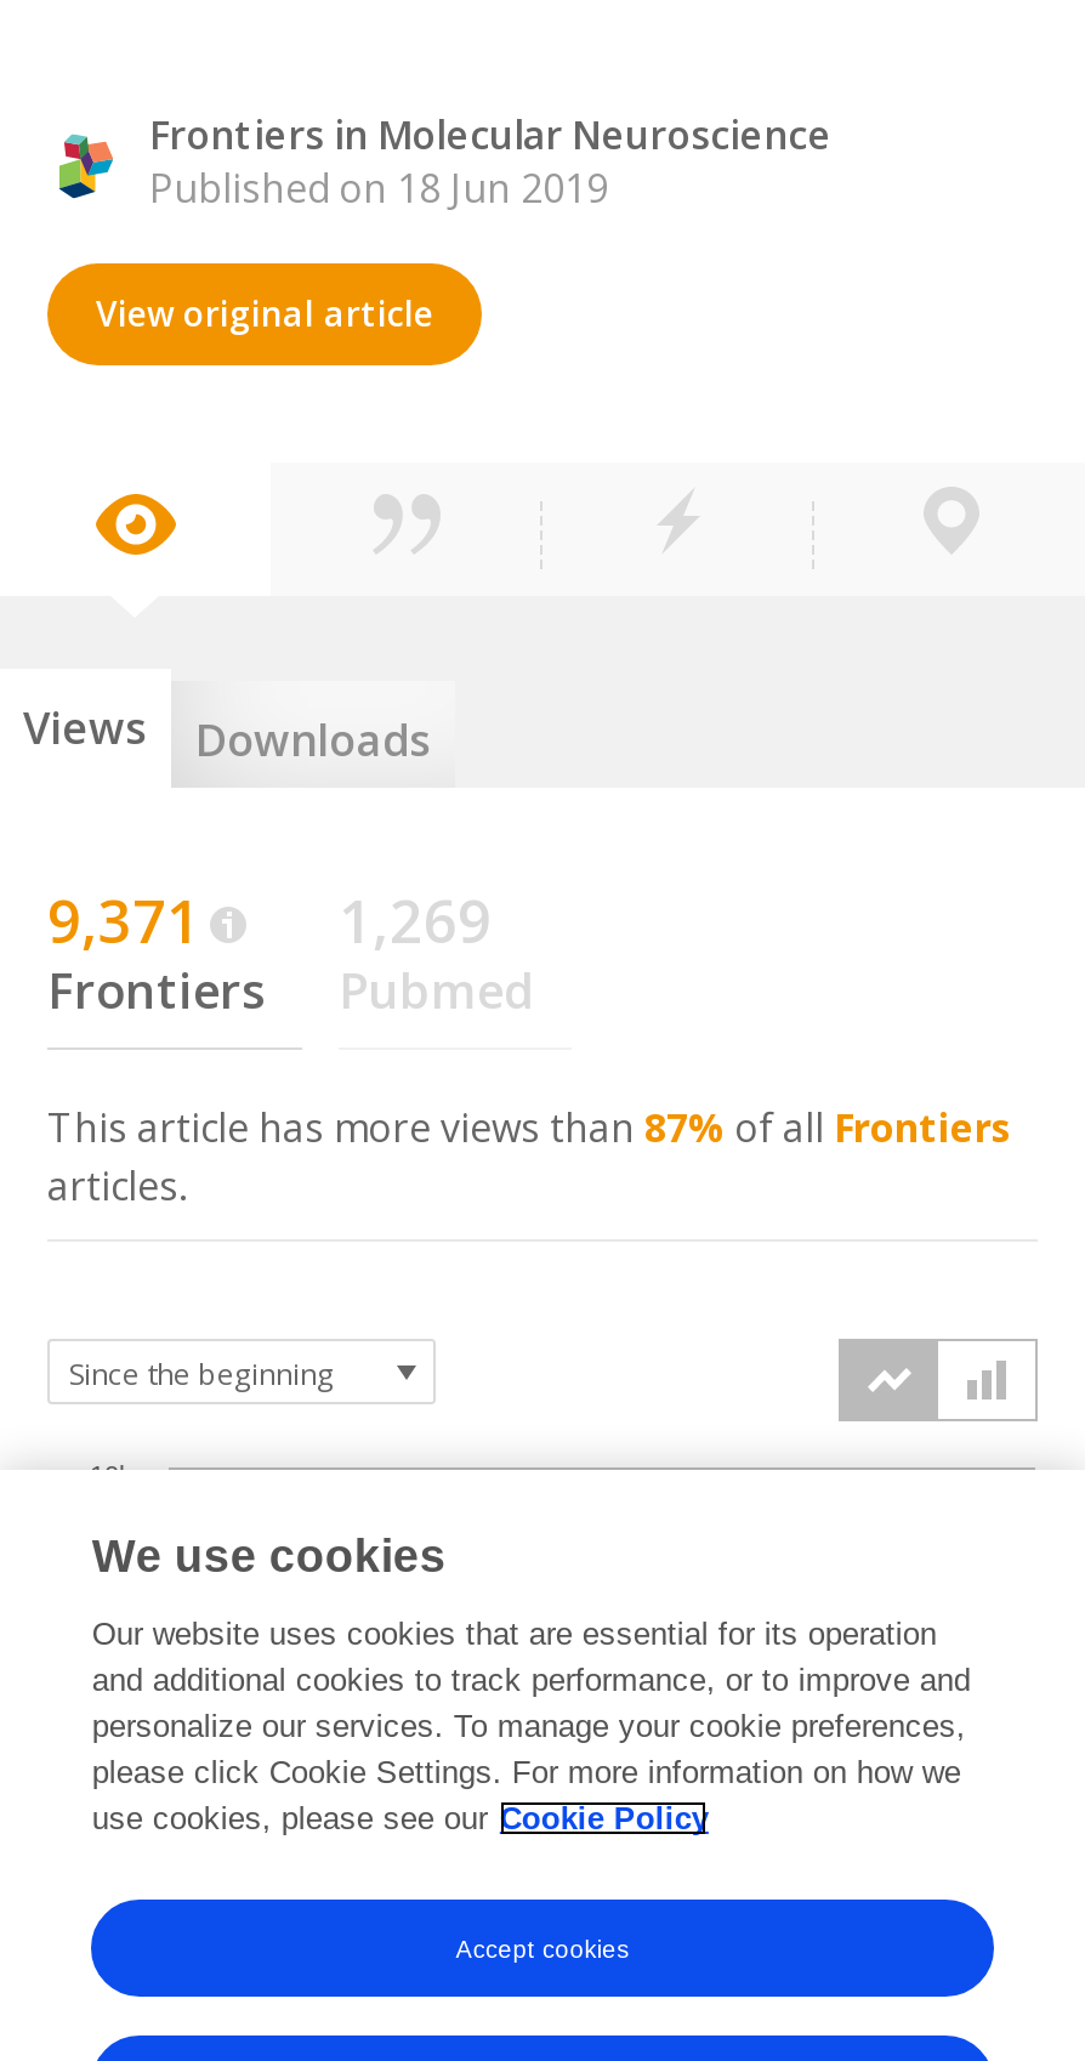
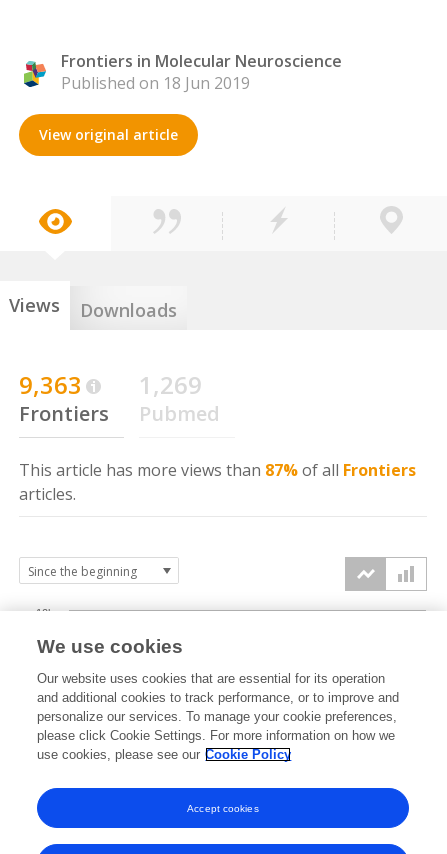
- 9,371
+ 9,363
